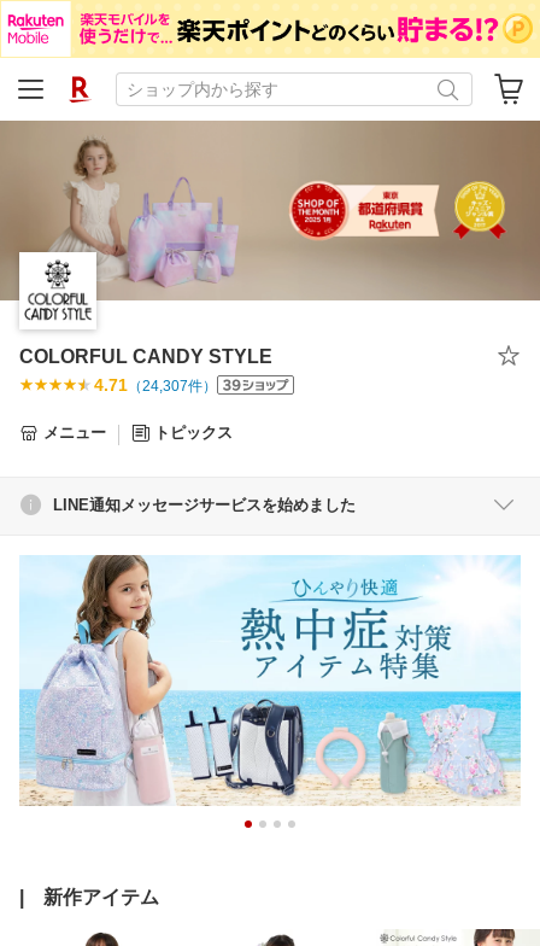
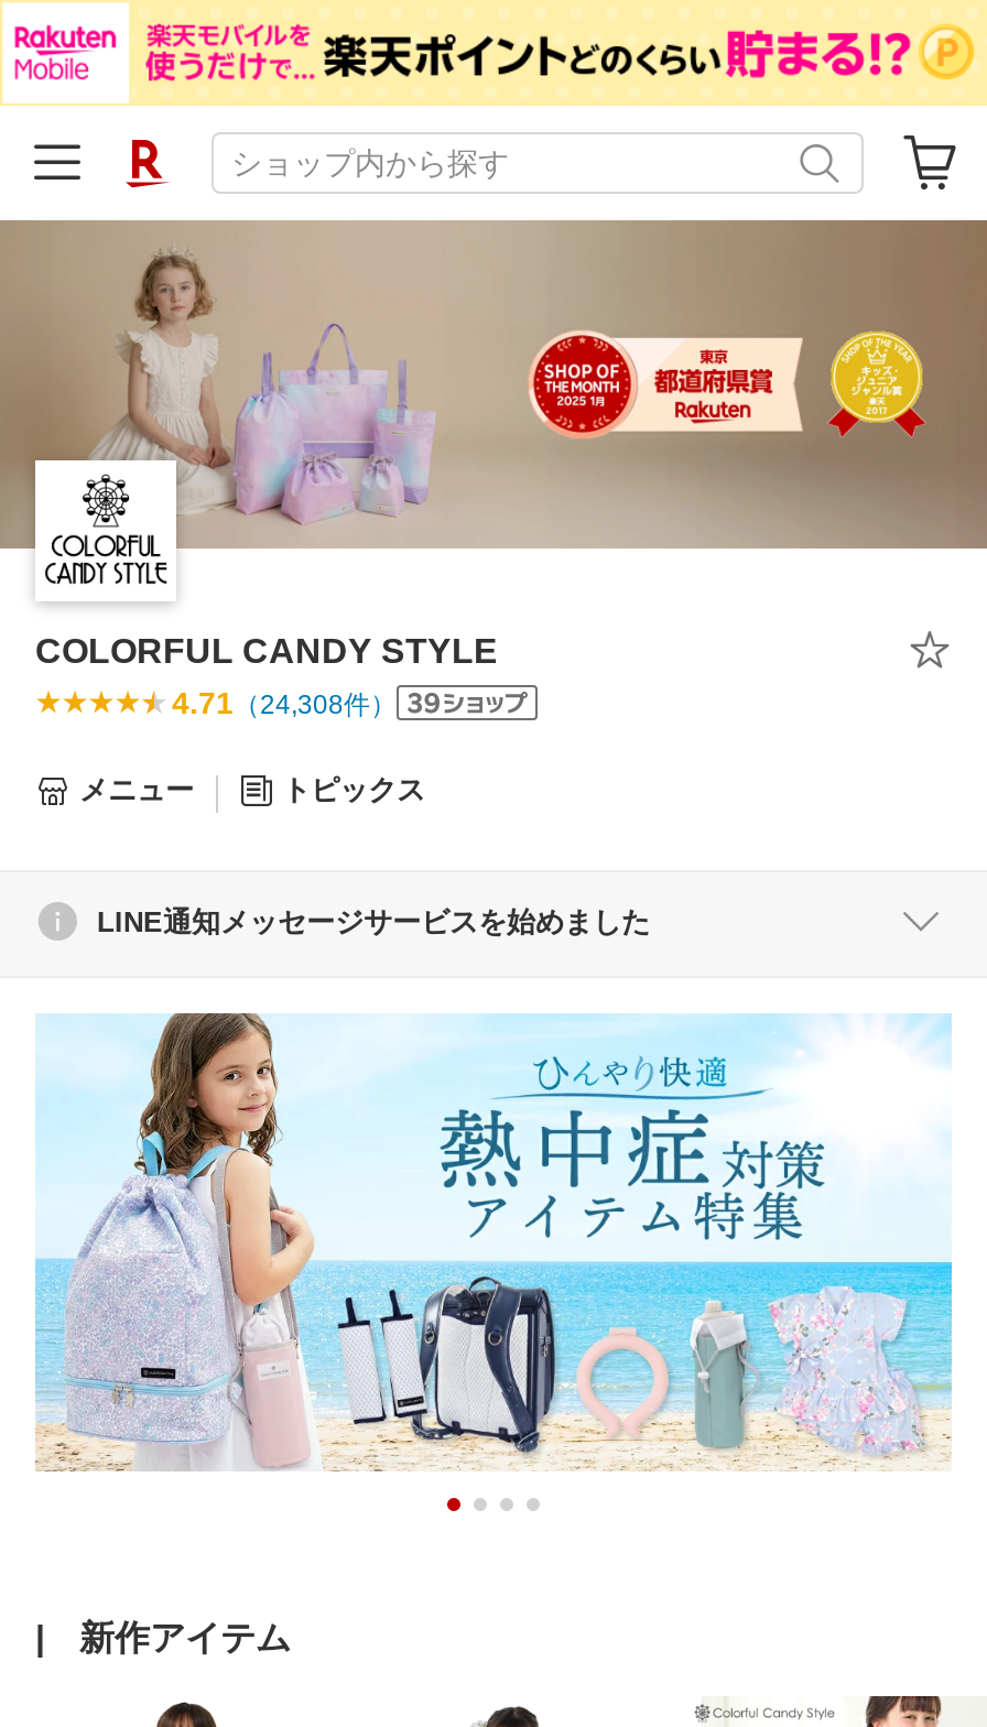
- 4.71（24,307件）
+ 4.71（24,308件）
